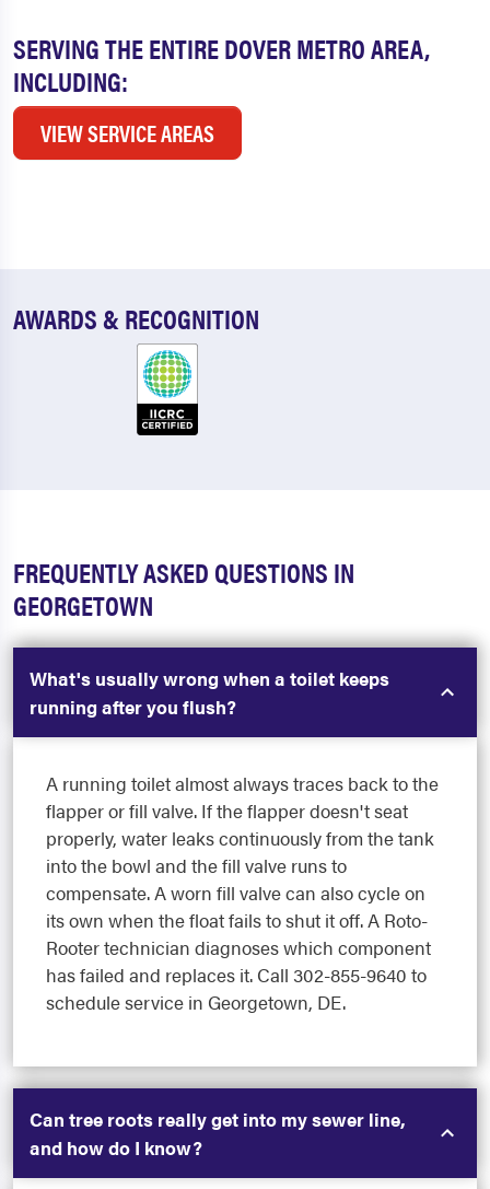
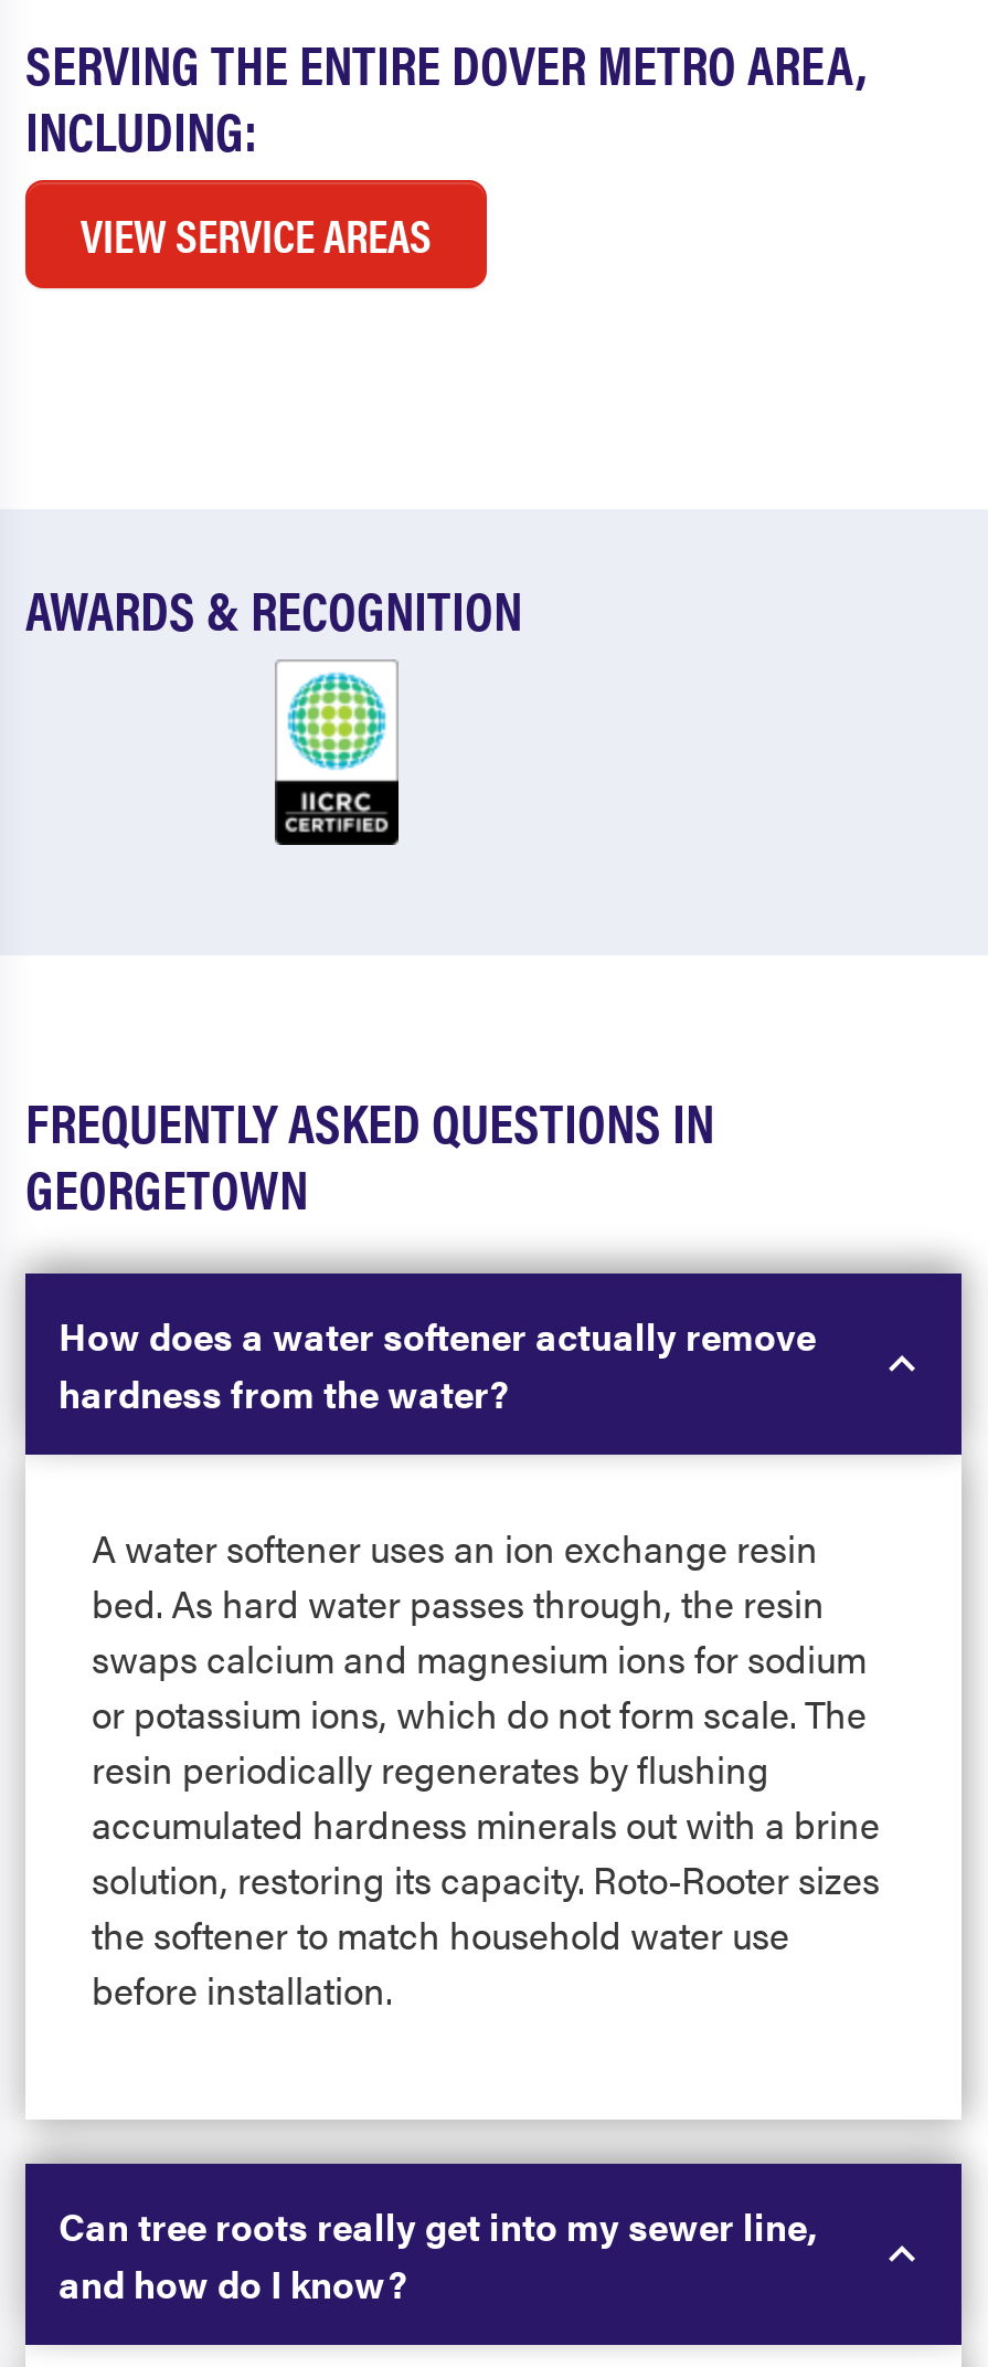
- What's usually wrong when a toilet keeps
- running after you flush?
+ How does a water softener actually remove
+ hardness from the water?

- A running toilet almost always traces back to the
- flapper or fill valve. If the flapper doesn't seat
- properly, water leaks continuously from the tank
- into the bowl and the fill valve runs to
- compensate. A worn fill valve can also cycle on
- its own when the float fails to shut it off. A Roto-
- Rooter technician diagnoses which component
- has failed and replaces it. Call 302-855-9640 to
- schedule service in Georgetown, DE.
+ A water softener uses an ion exchange resin
+ bed. As hard water passes through, the resin
+ swaps calcium and magnesium ions for sodium
+ or potassium ions, which do not form scale. The
+ resin periodically regenerates by flushing
+ accumulated hardness minerals out with a brine
+ solution, restoring its capacity. Roto-Rooter sizes
+ the softener to match household water use
+ before installation.
